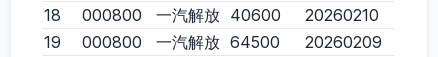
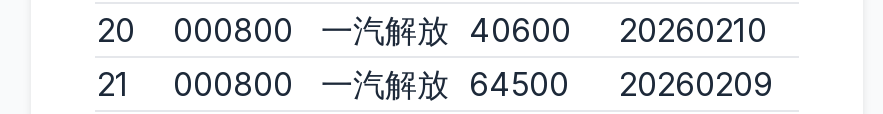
- 18 000800 一汽解放 40600 20260210
+ 20 000800 一汽解放 40600 20260210

- 19 000800 一汽解放 64500 20260209
+ 21 000800 一汽解放 64500 20260209
